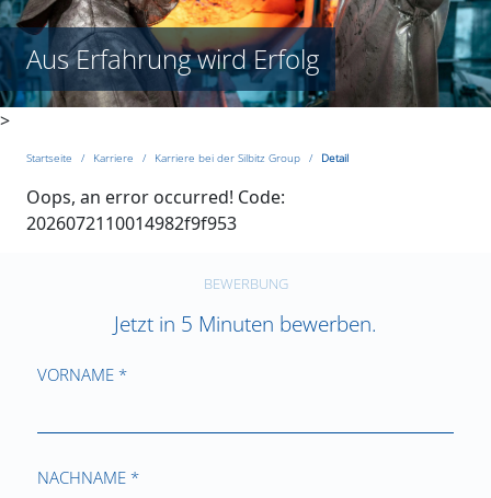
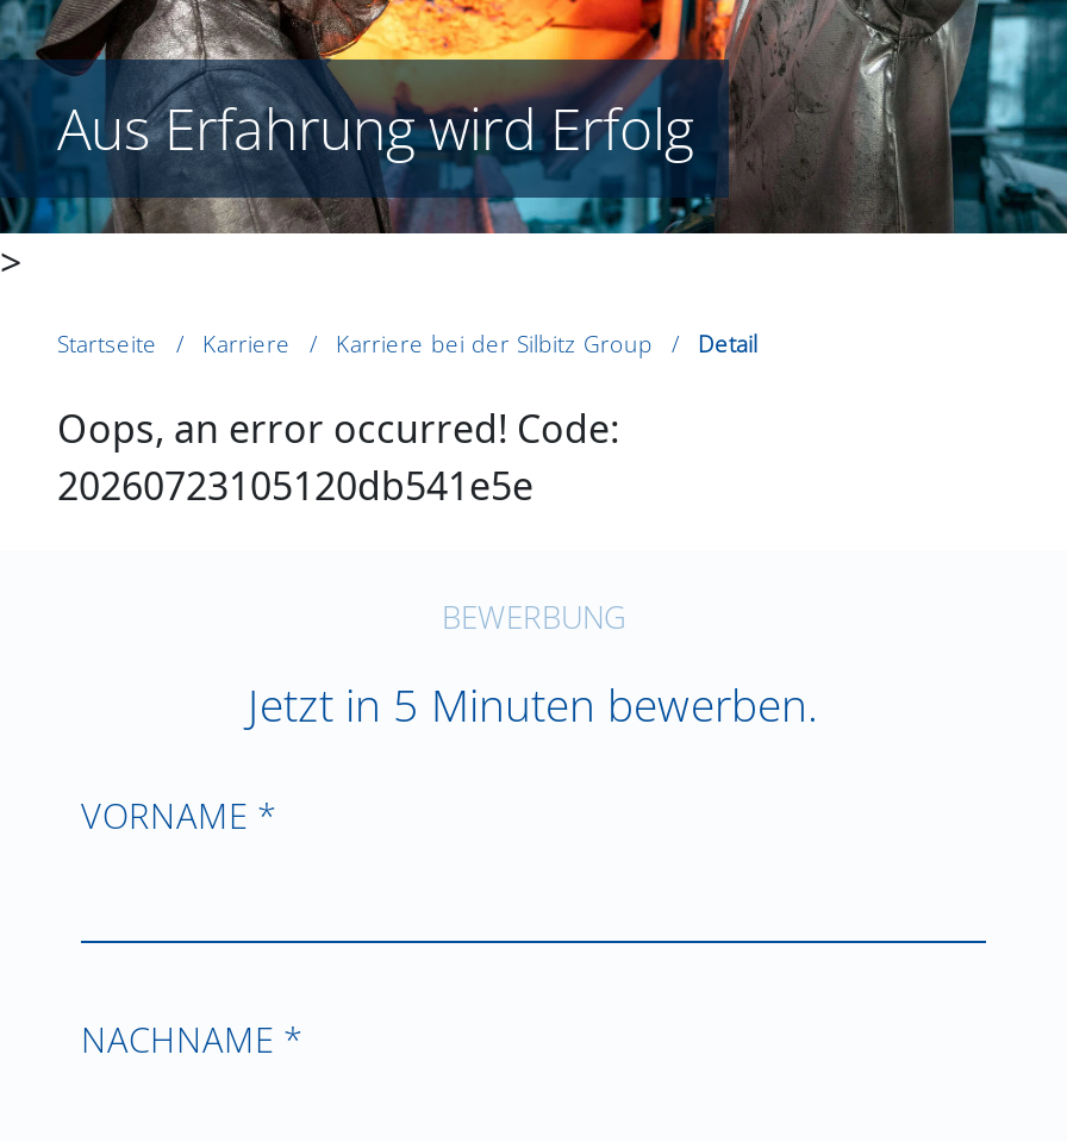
- 2026072110014982f9f953
+ 20260723105120db541e5e
